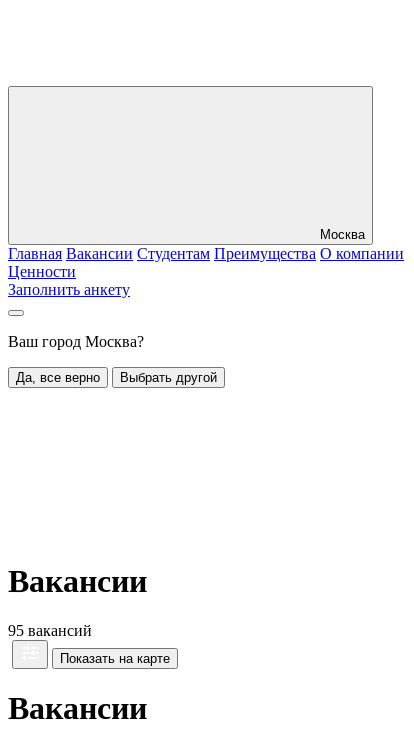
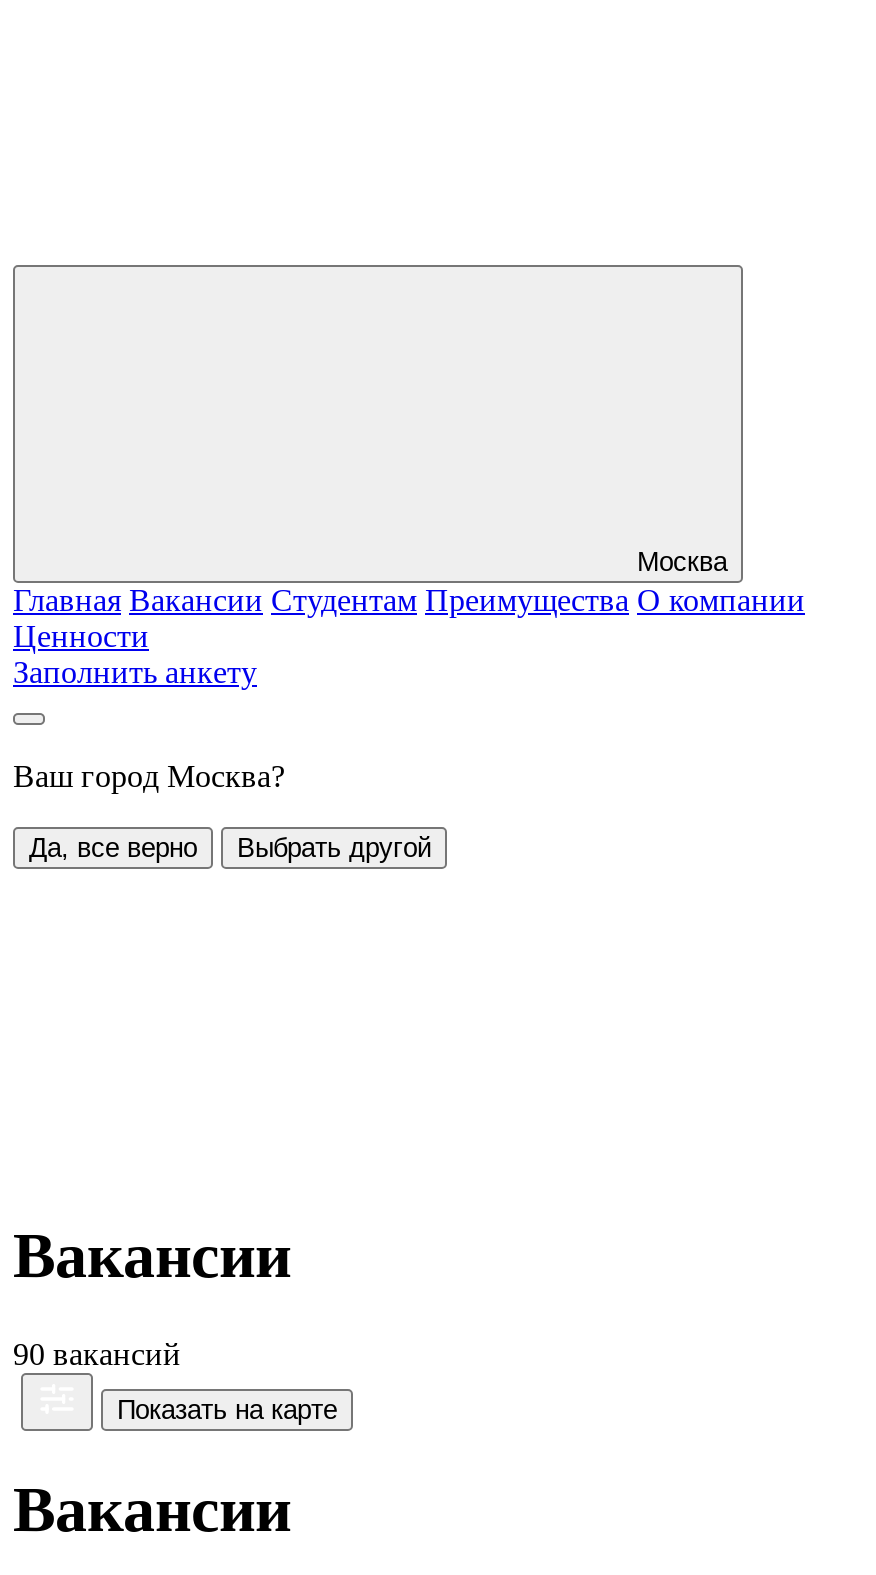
- 95 вакансий
+ 90 вакансий
